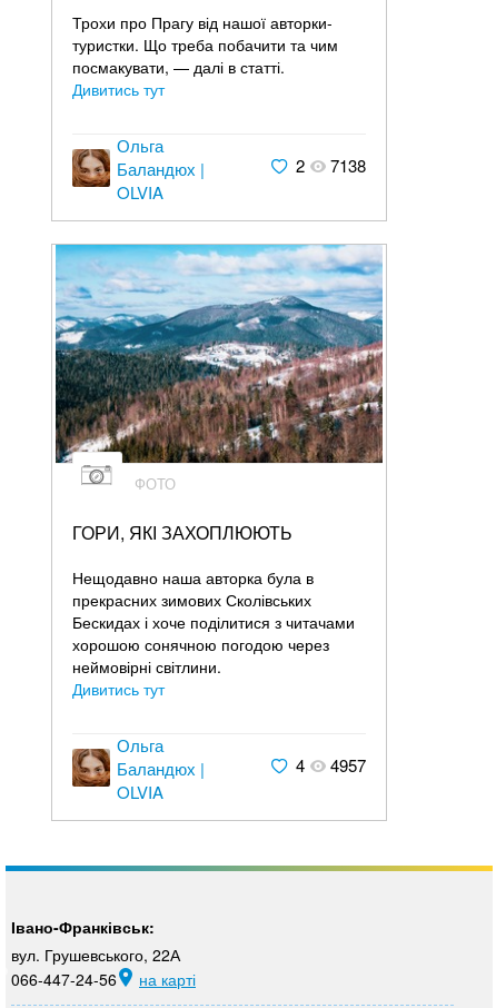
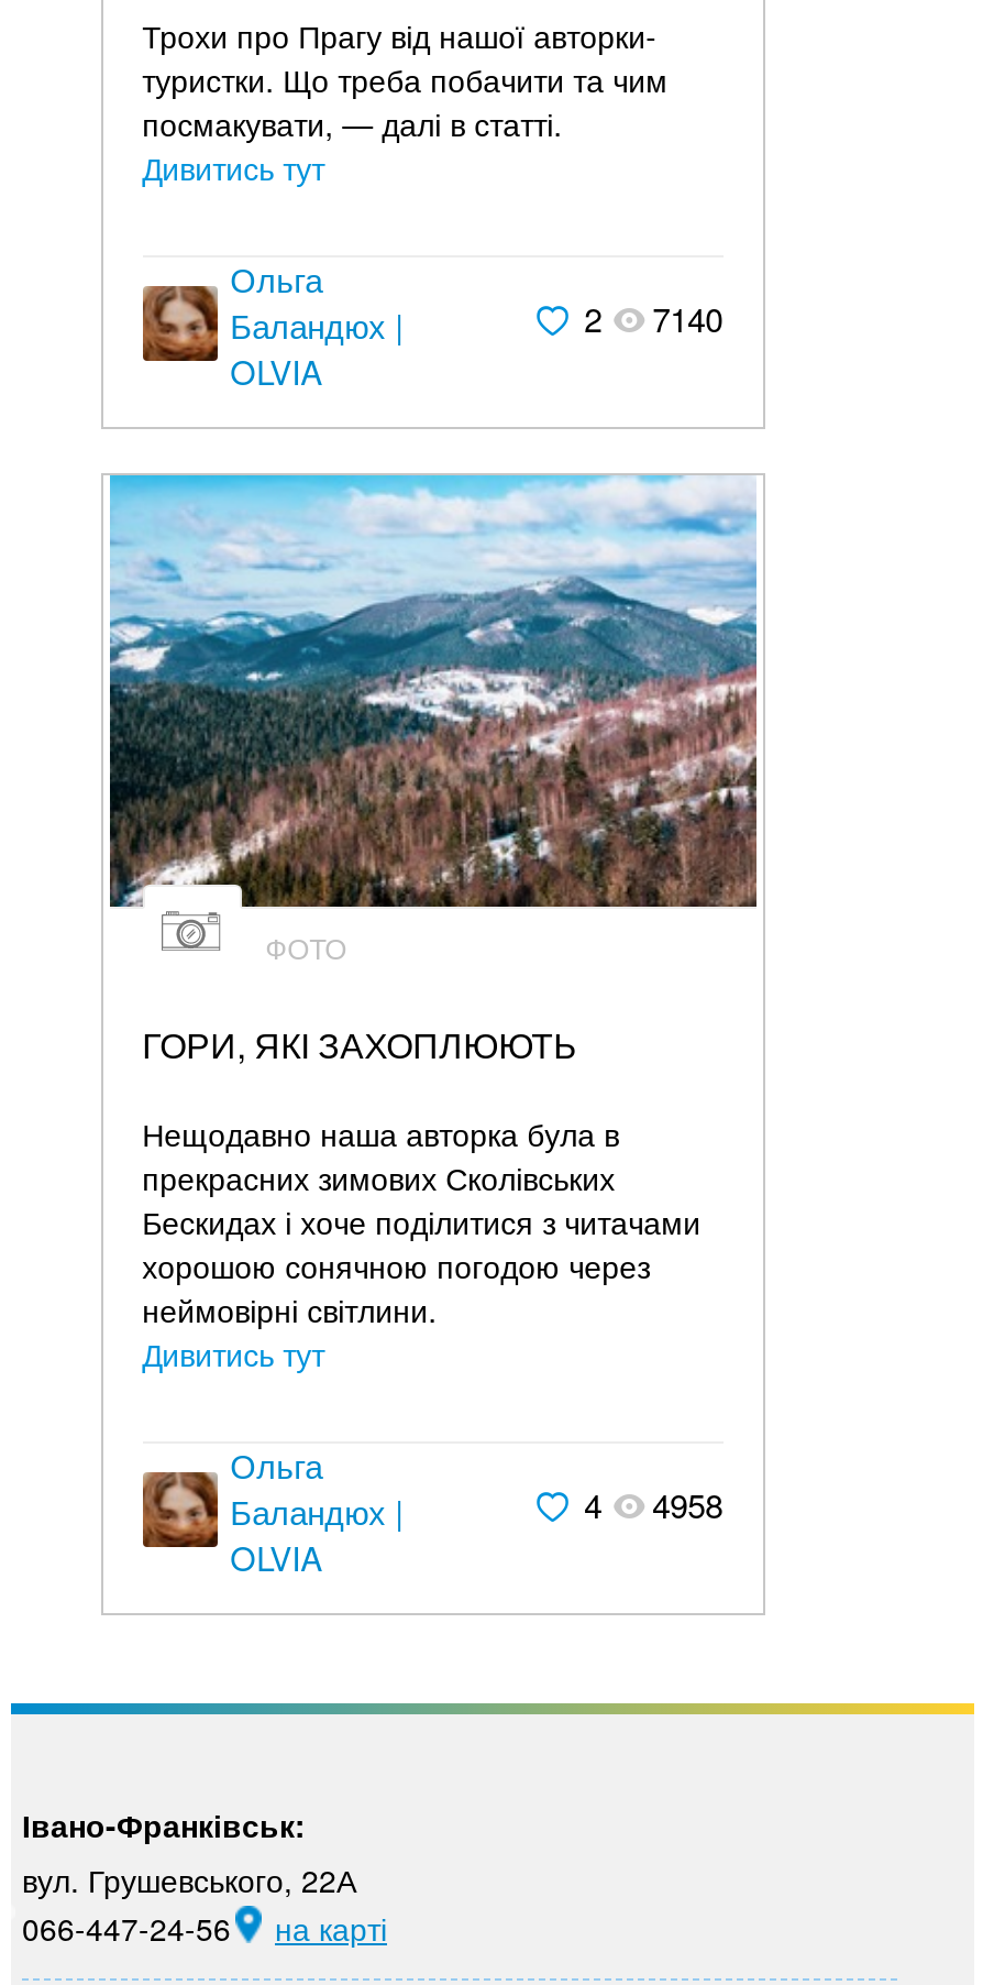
- 2 7138
+ 2 7140

- 4 4957
+ 4 4958
